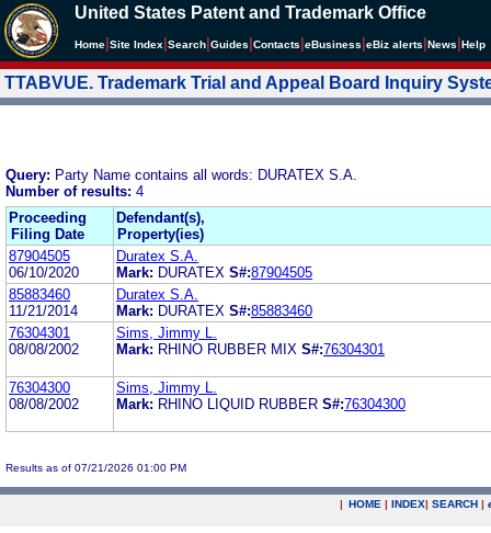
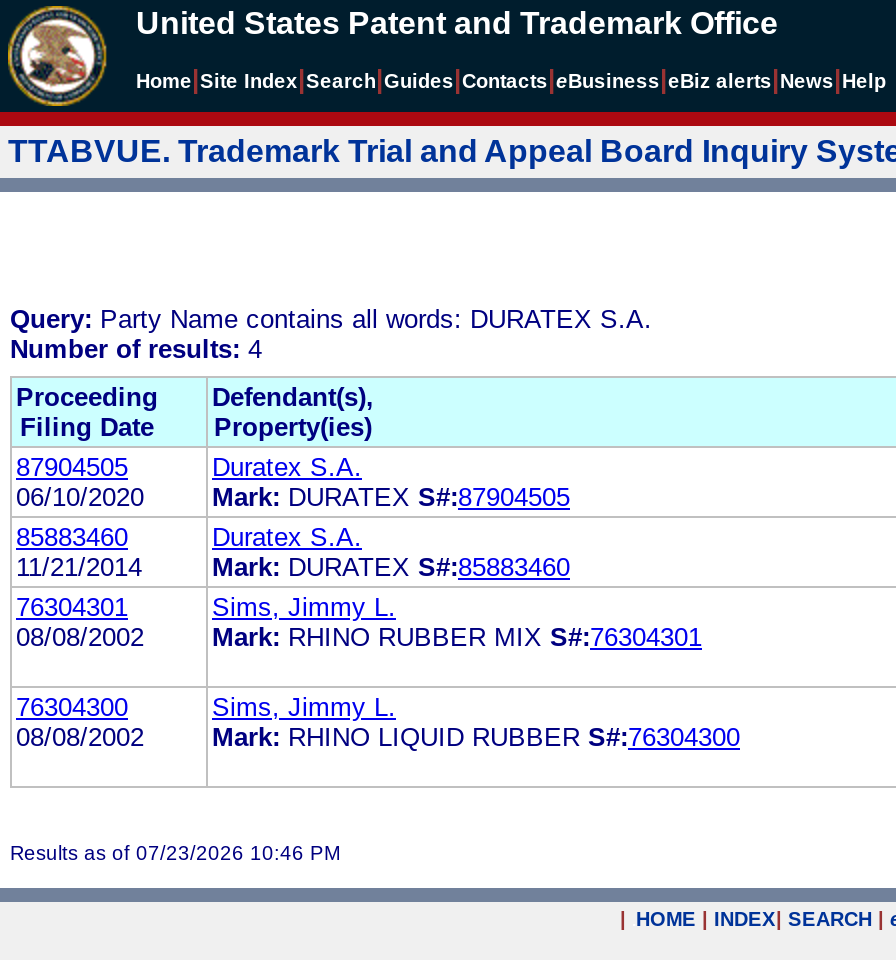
- Results as of 07/21/2026 01:00 PM
+ Results as of 07/23/2026 10:46 PM
